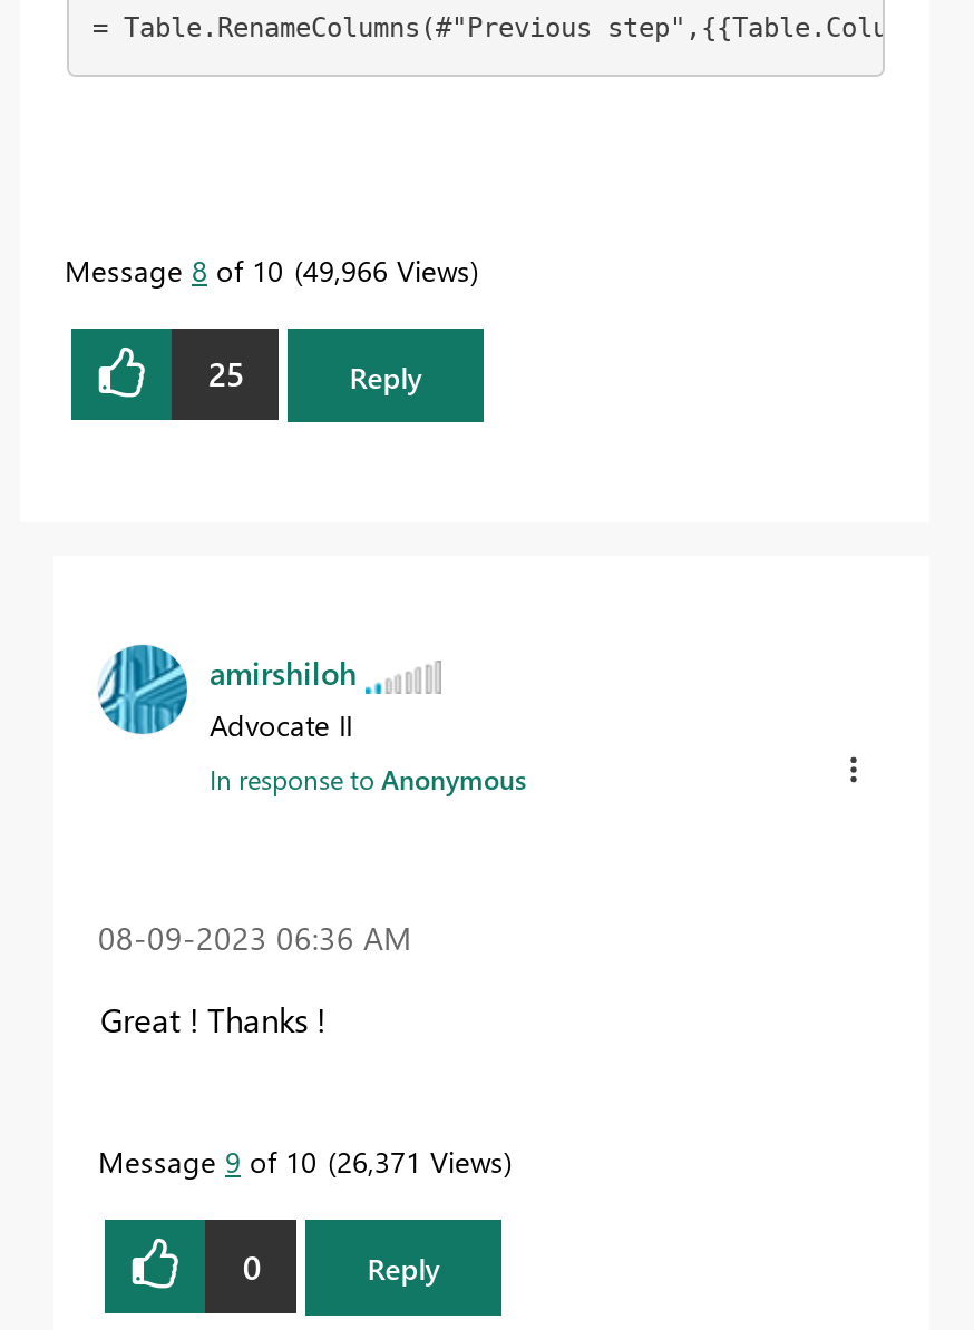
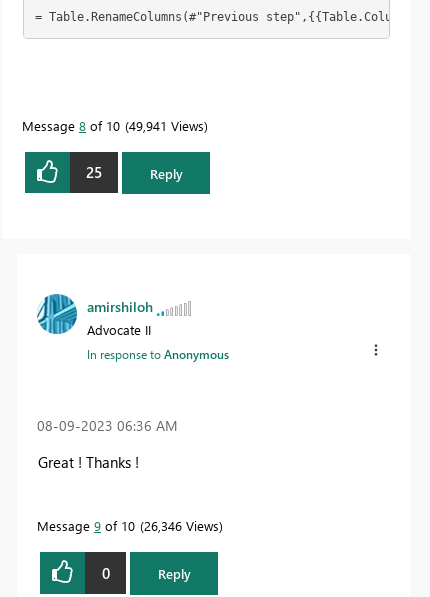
- Message 8 of 10 49,966 Views
+ Message 8 of 10 49,941 Views

- Message 9 of 10 26,371 Views
+ Message 9 of 10 26,346 Views
